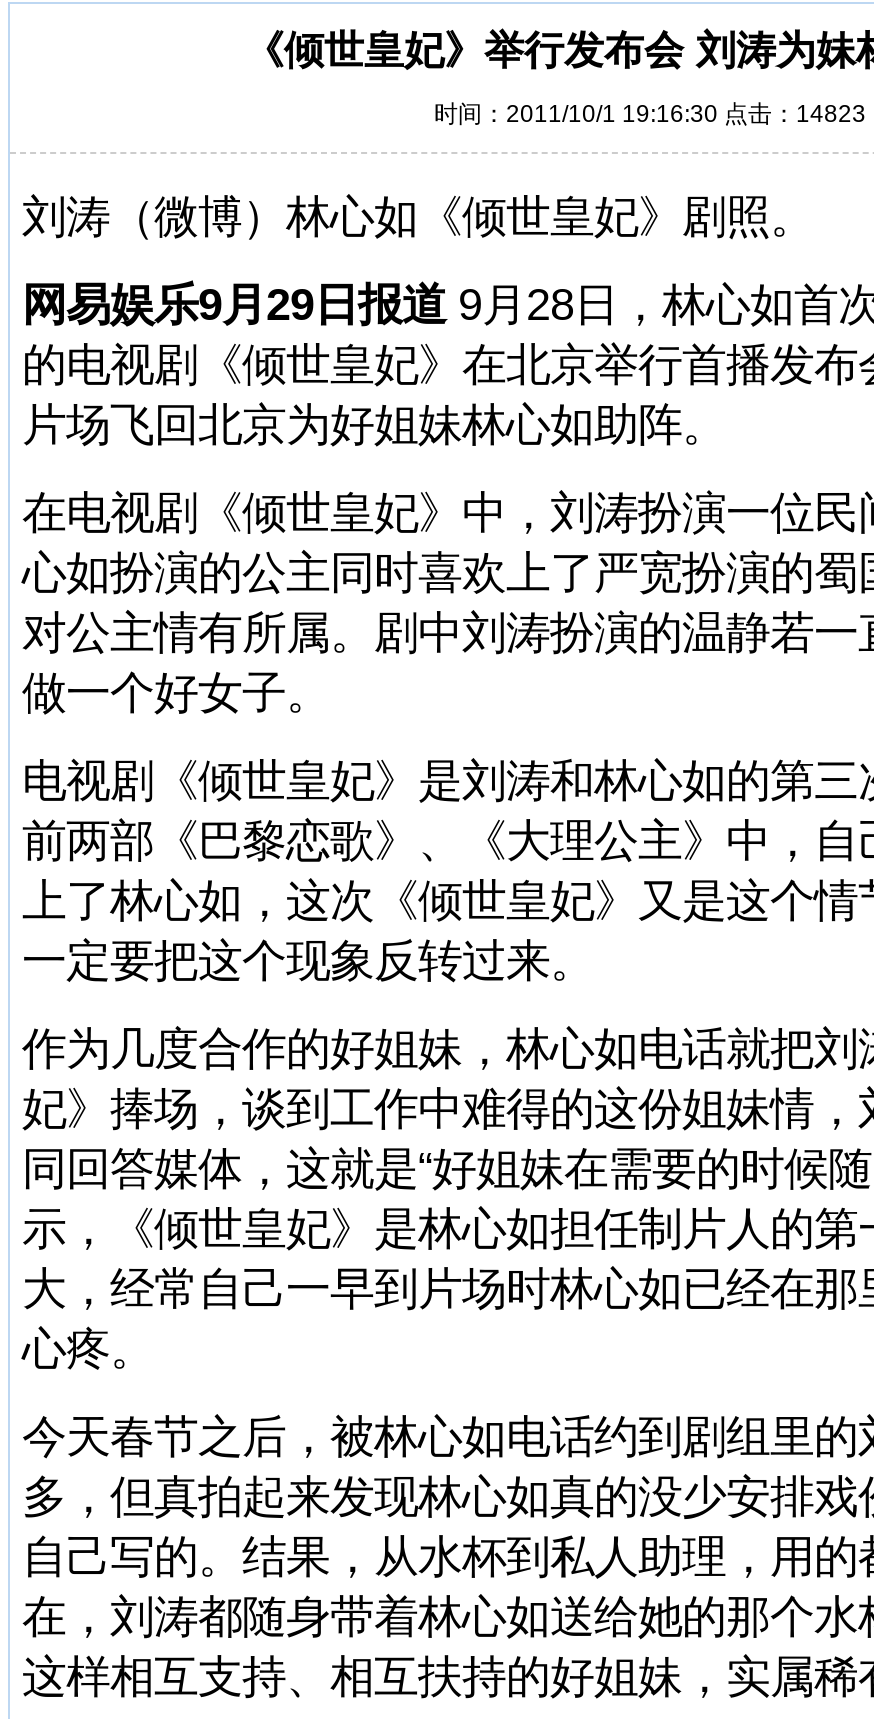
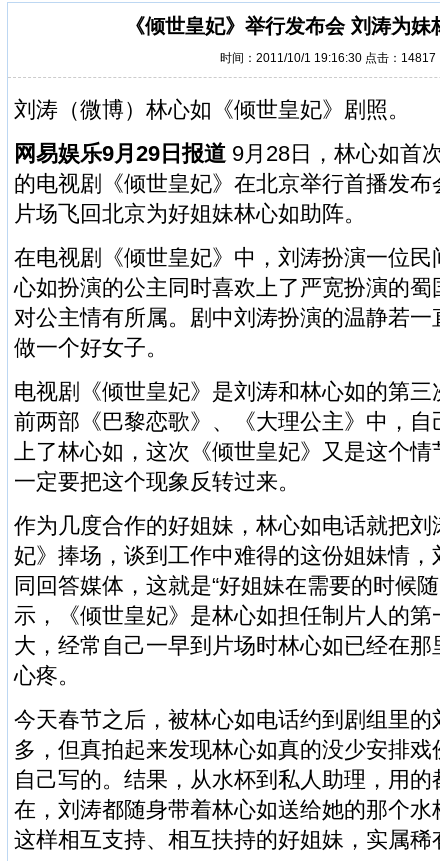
- 时间：2011/10/1 19:16:30 点击：14823
+ 时间：2011/10/1 19:16:30 点击：14817
